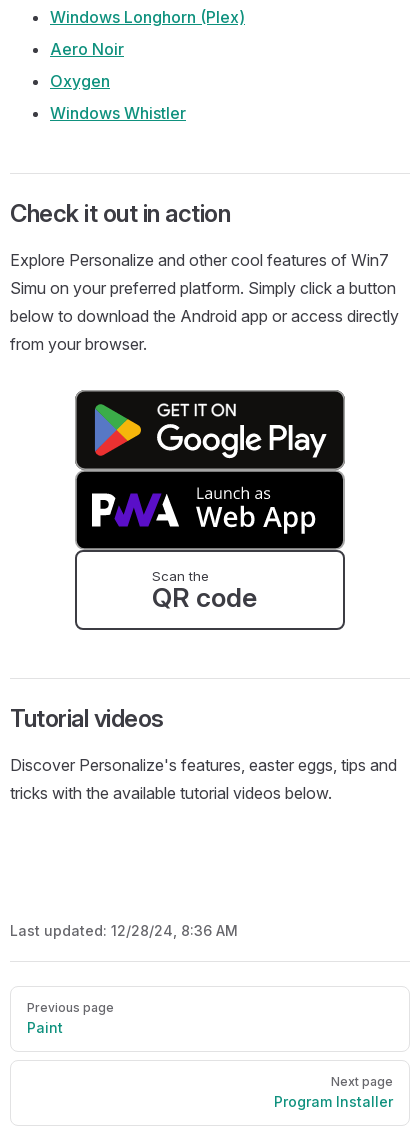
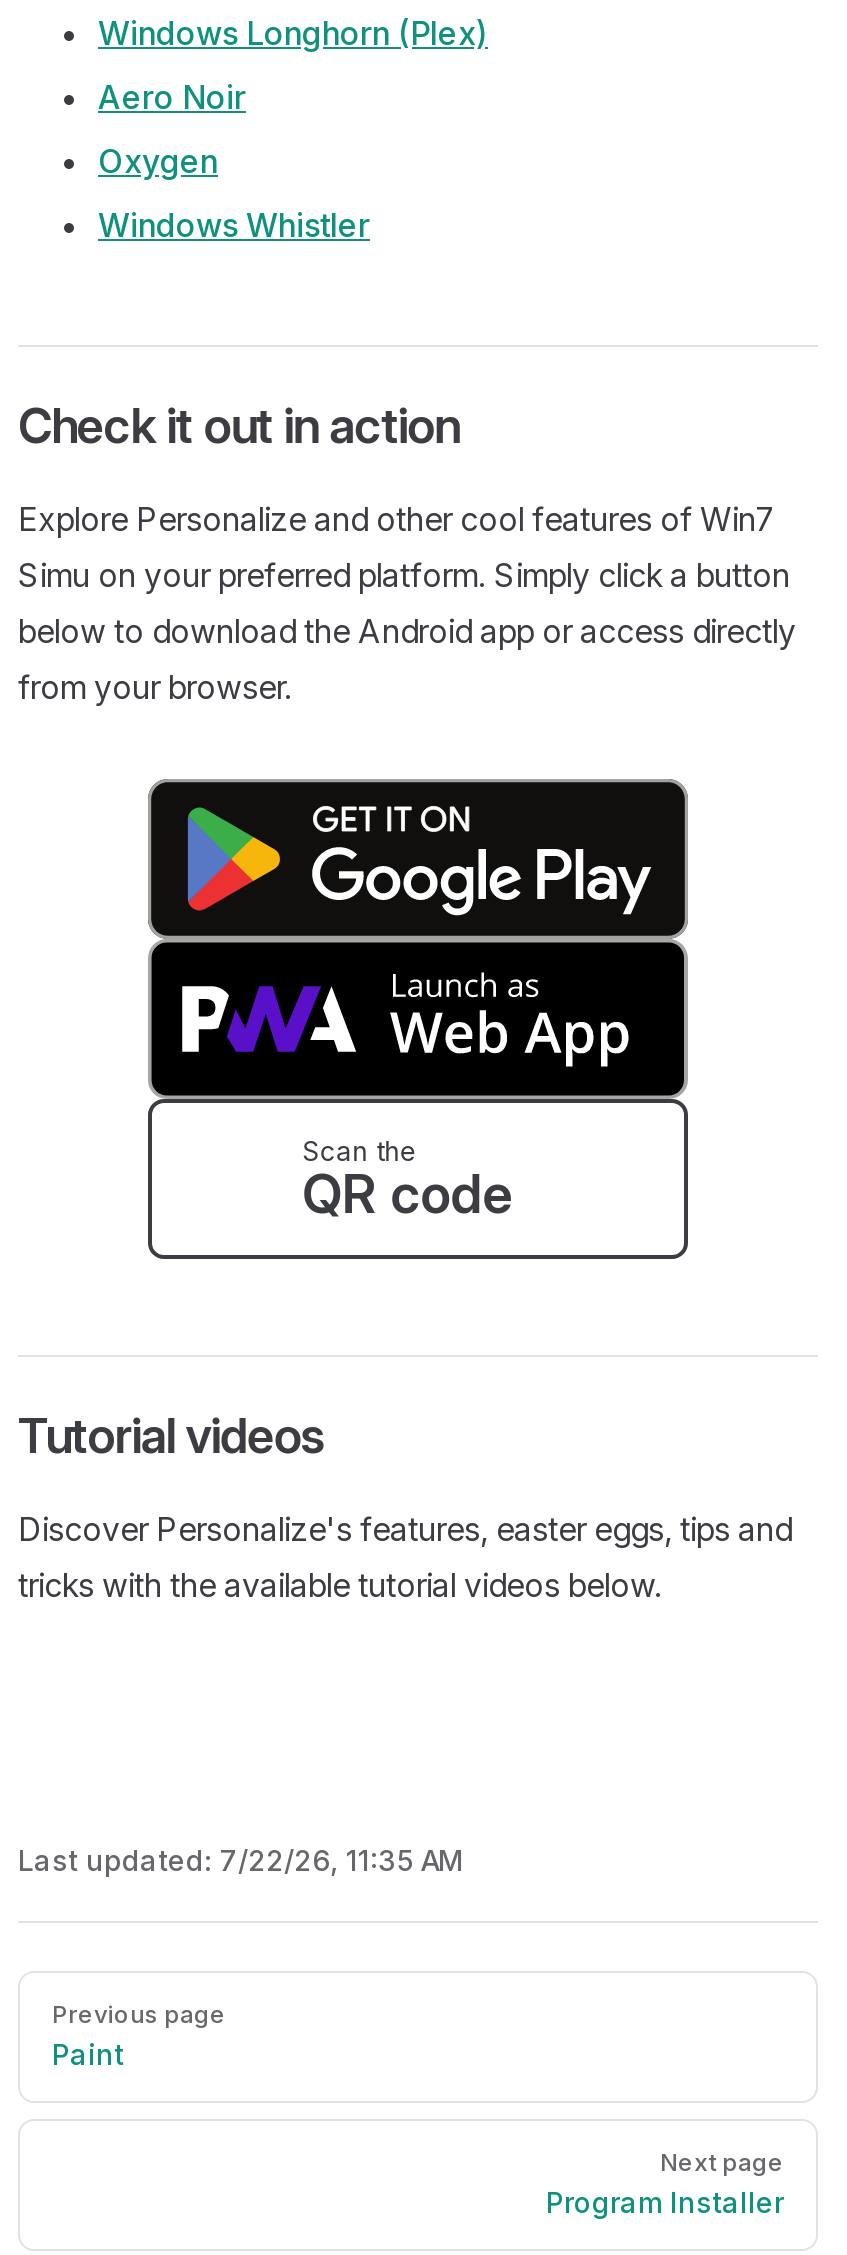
- Last updated: 12/28/24, 8:36 AM
+ Last updated: 7/22/26, 11:35 AM
